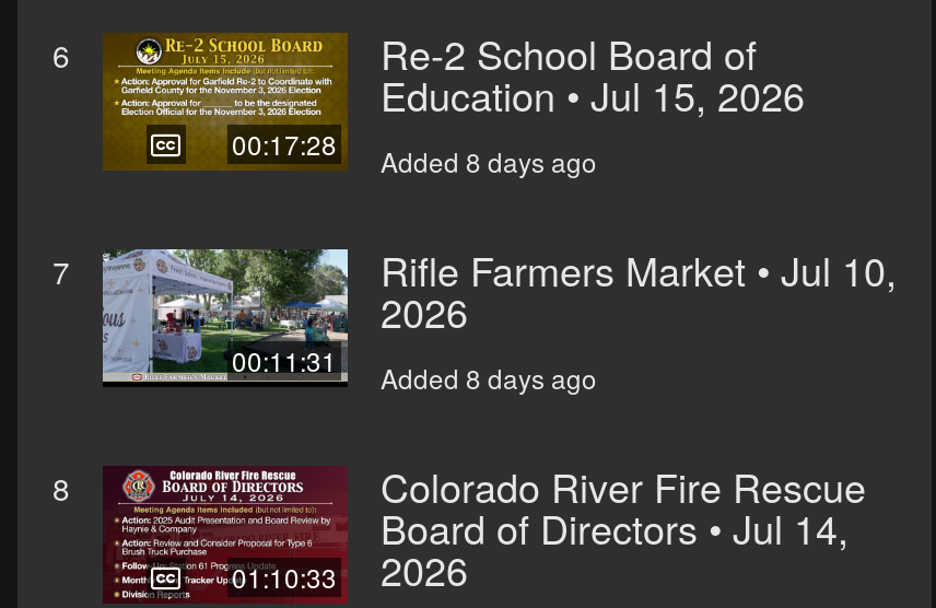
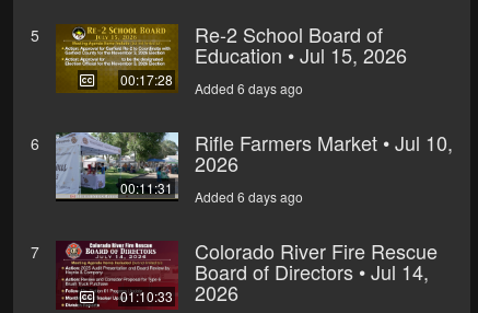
- 6
+ 5

- Added 8 days ago
+ Added 6 days ago

- 7
+ 6

- Added 8 days ago
+ Added 6 days ago

- 8
+ 7
